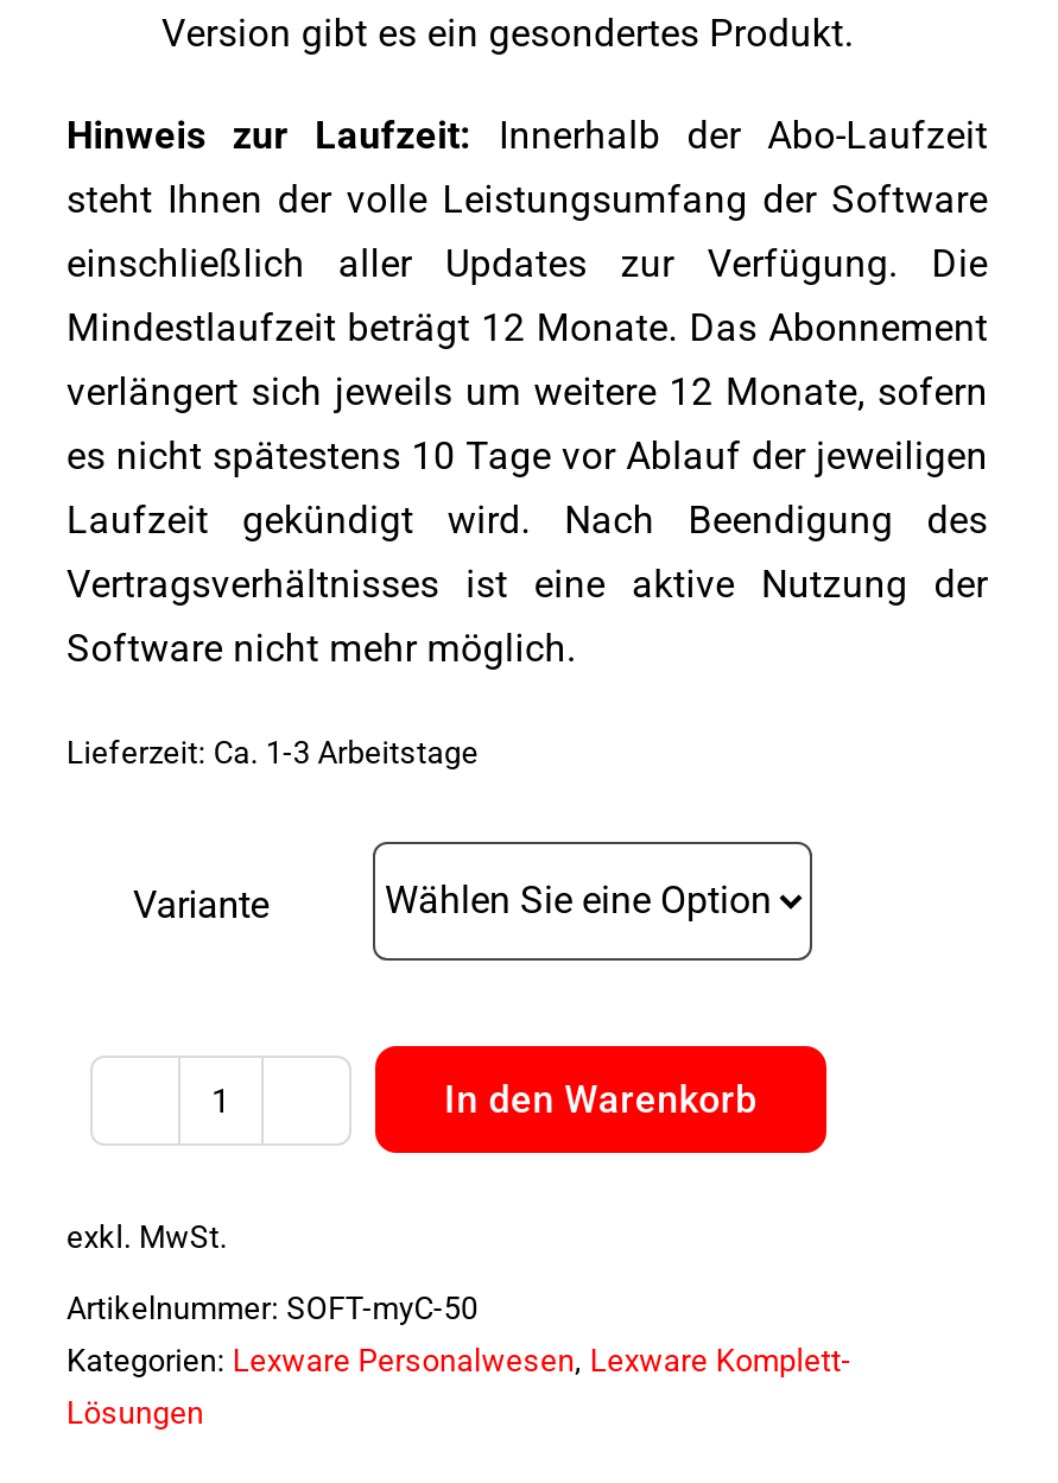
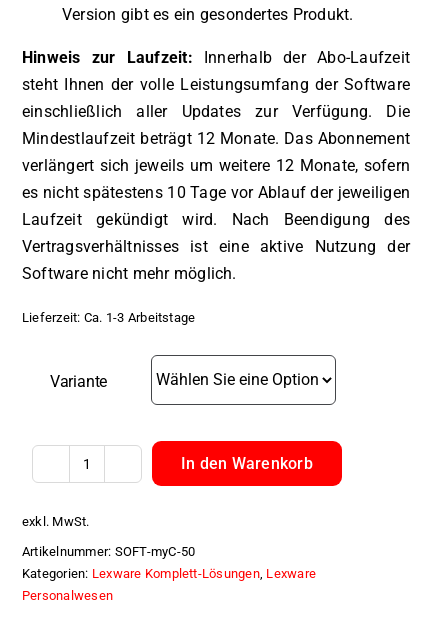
- Kategorien: Lexware Personalwesen, Lexware Komplett-
+ Kategorien: Lexware Komplett-Lösungen, Lexware

- Lösungen
+ Personalwesen
